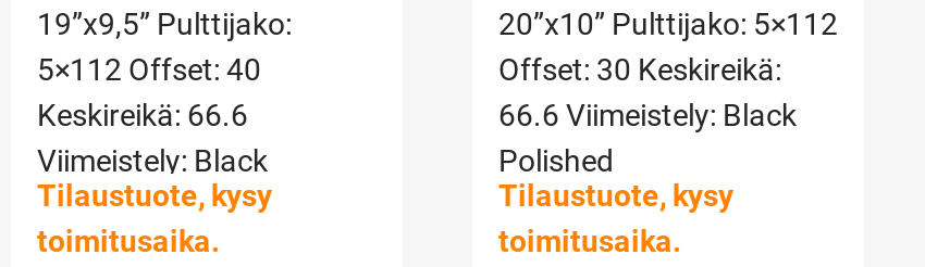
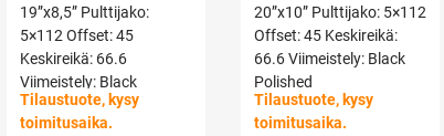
- 19”x9,5” Pulttijako:
+ 19”x8,5” Pulttijako:

- 5×112 Offset: 40
+ 5×112 Offset: 45

- Offset: 30 Keskireikä:
+ Offset: 45 Keskireikä:
